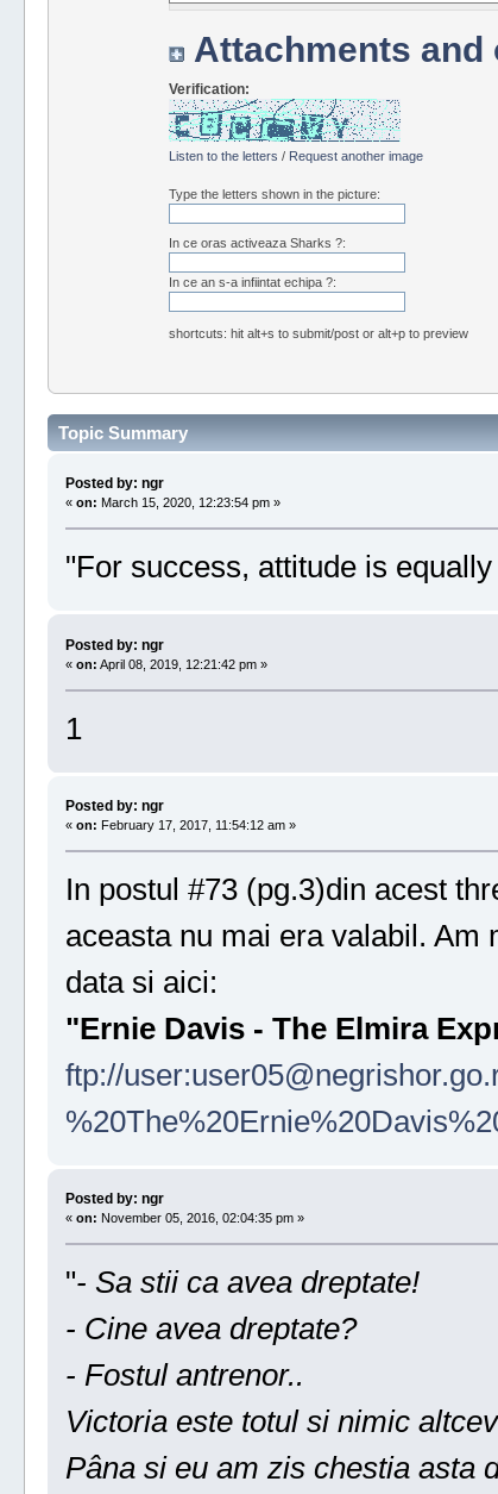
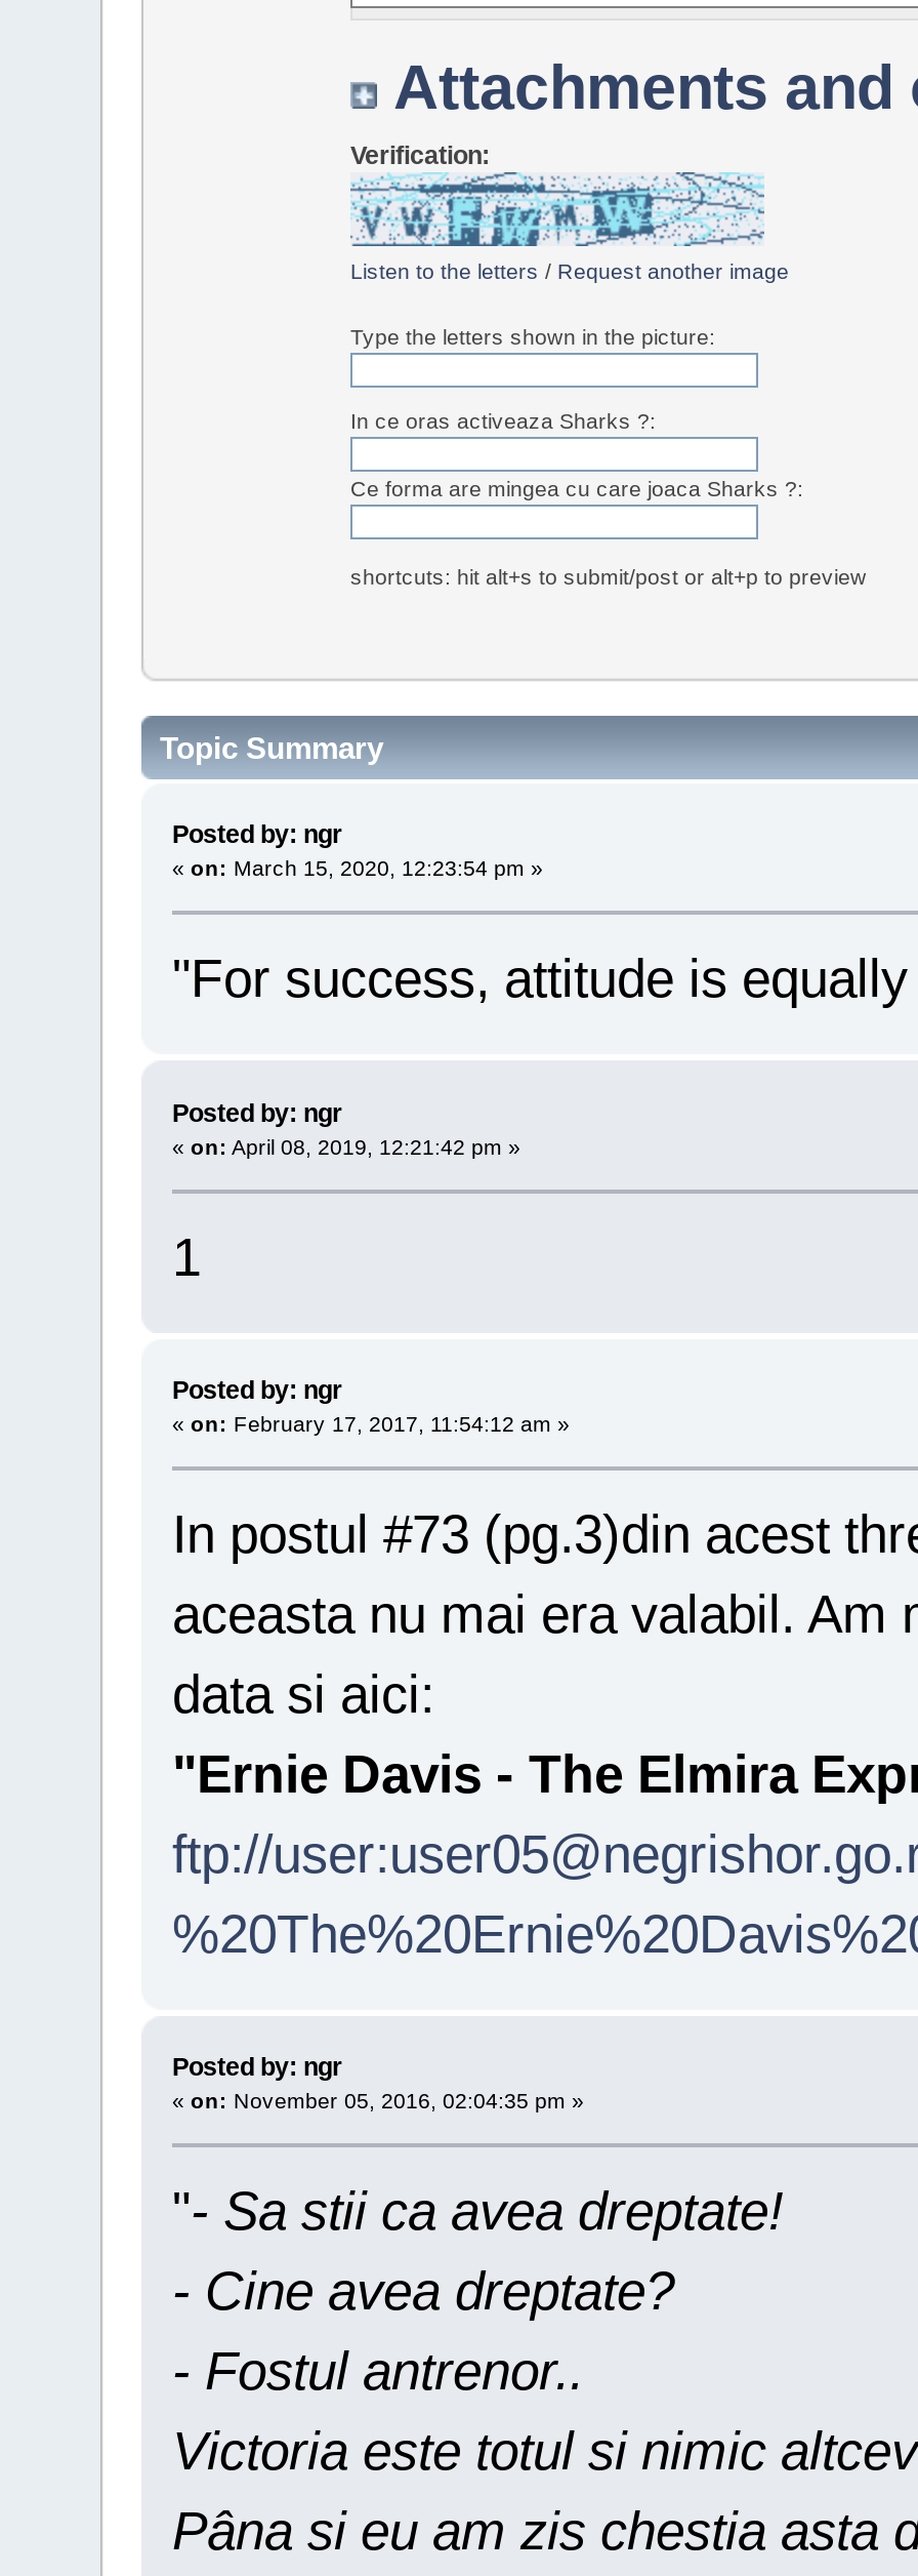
- [image]
+ [image]

- In ce an s-a infiintat echipa ?:
+ Ce forma are mingea cu care joaca Sharks ?:
